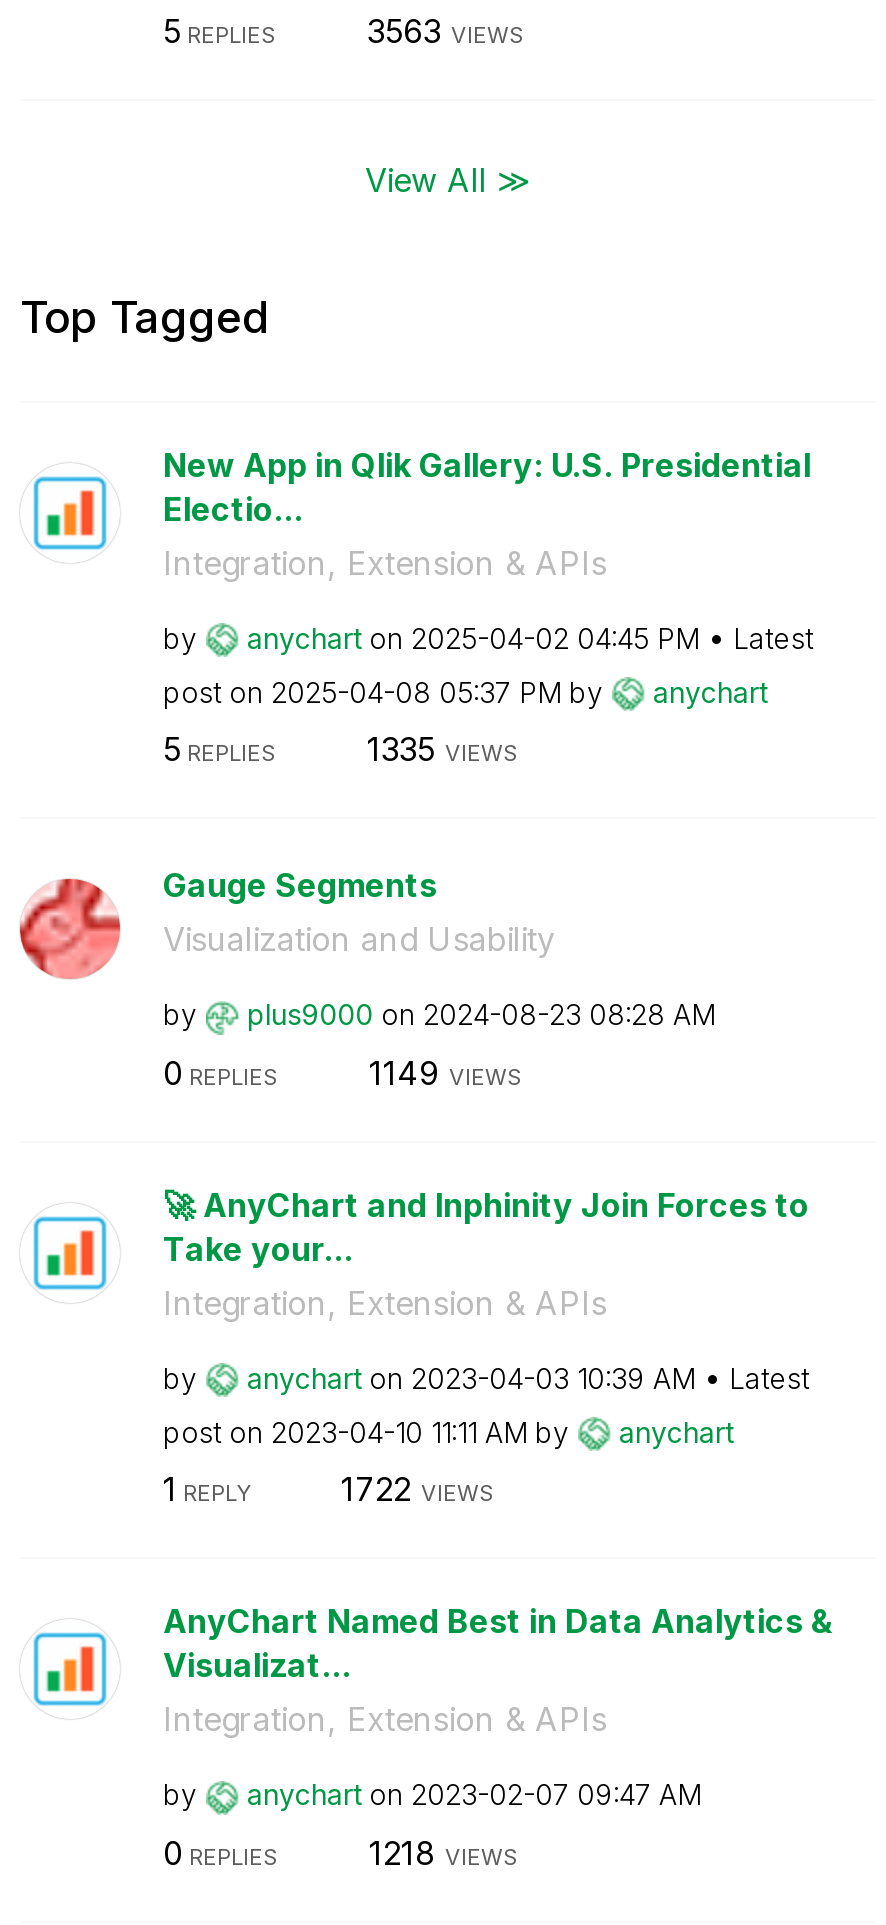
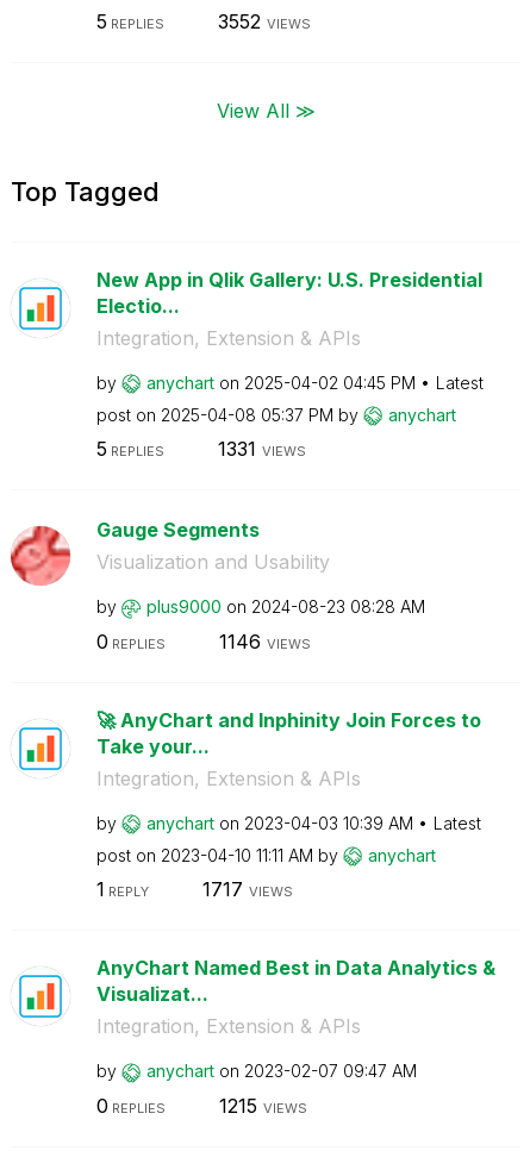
- 3563 VIEWS
+ 3552 VIEWS

- 1335 VIEWS
+ 1331 VIEWS

- 1149 VIEWS
+ 1146 VIEWS

- 1722 VIEWS
+ 1717 VIEWS

- 1218 VIEWS
+ 1215 VIEWS
